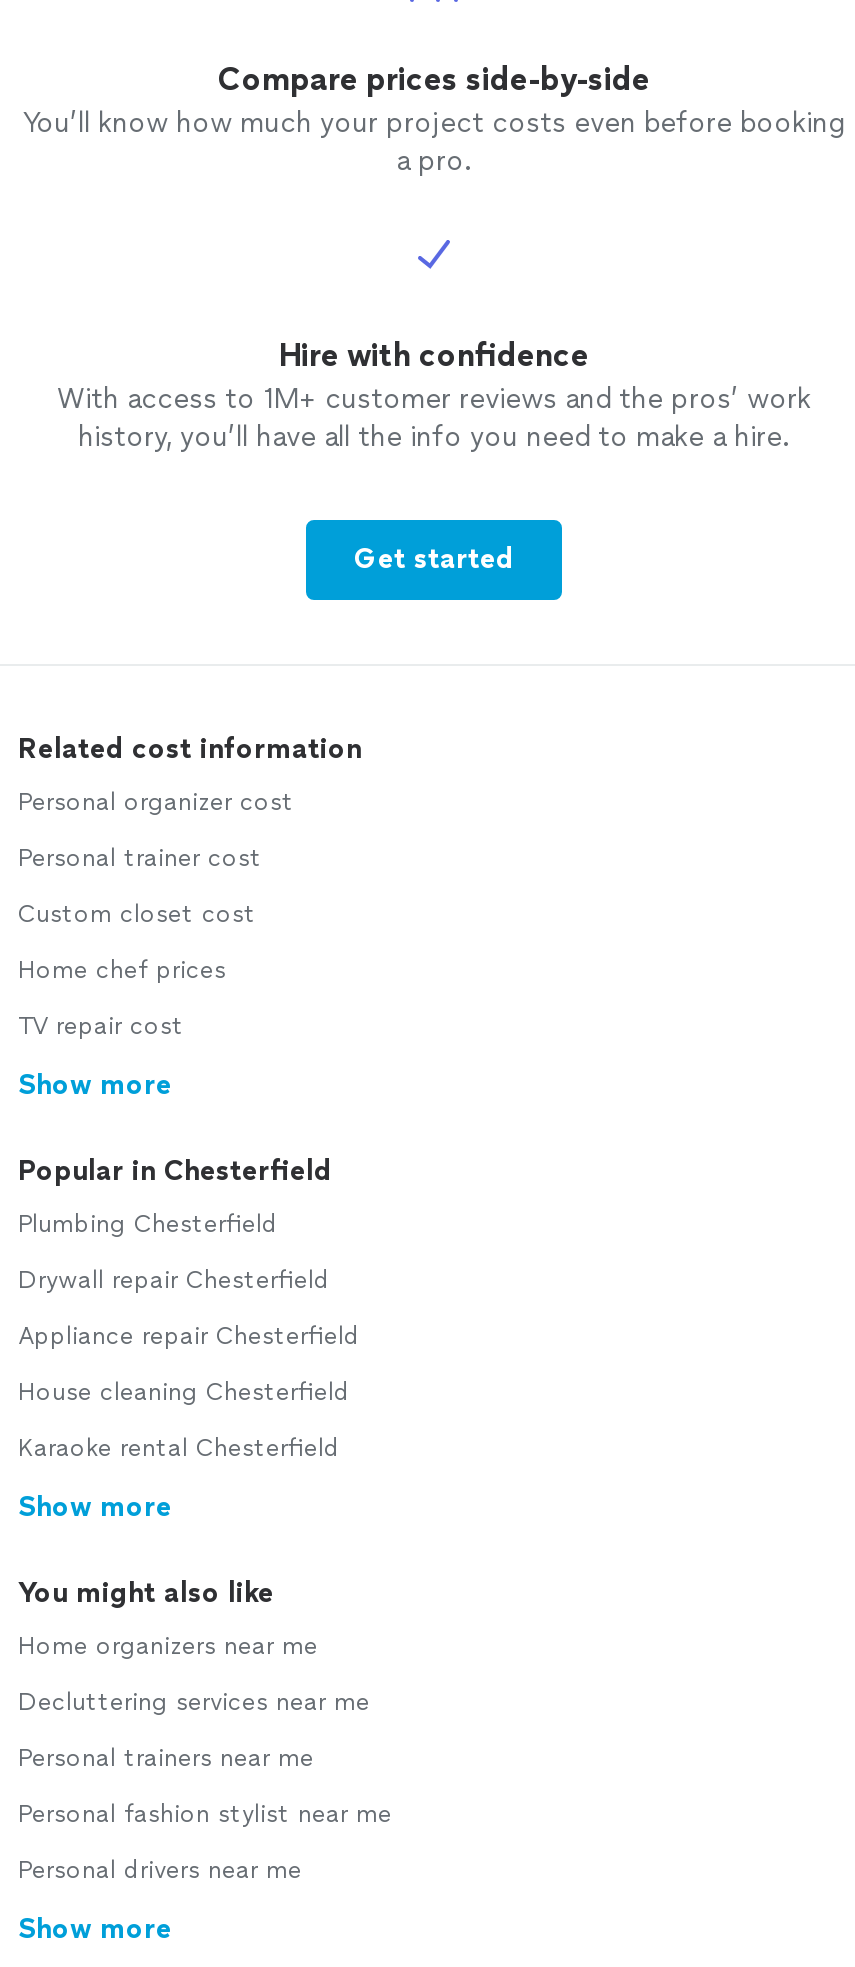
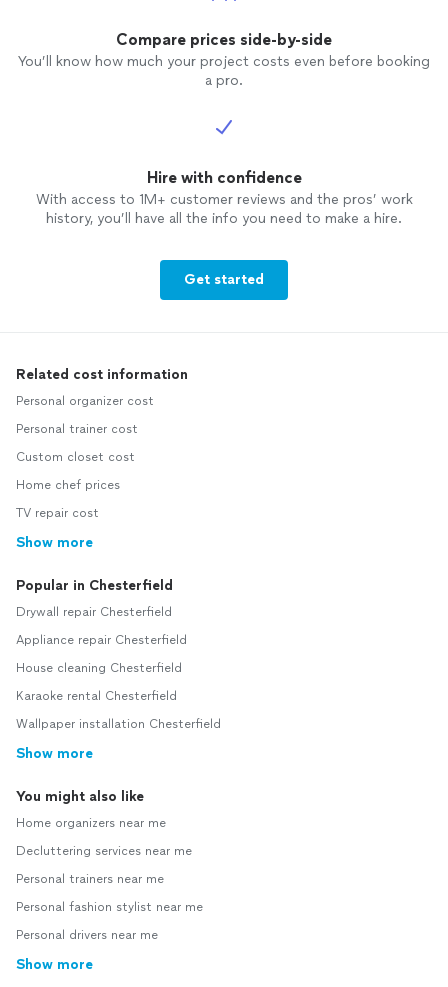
- Plumbing Chesterfield

moved up: Drywall repair Chesterfield | Appliance repair Chesterfield | House cleaning Chesterfield | Karaoke rental Chesterfield

+ Wallpaper installation Chesterfield
